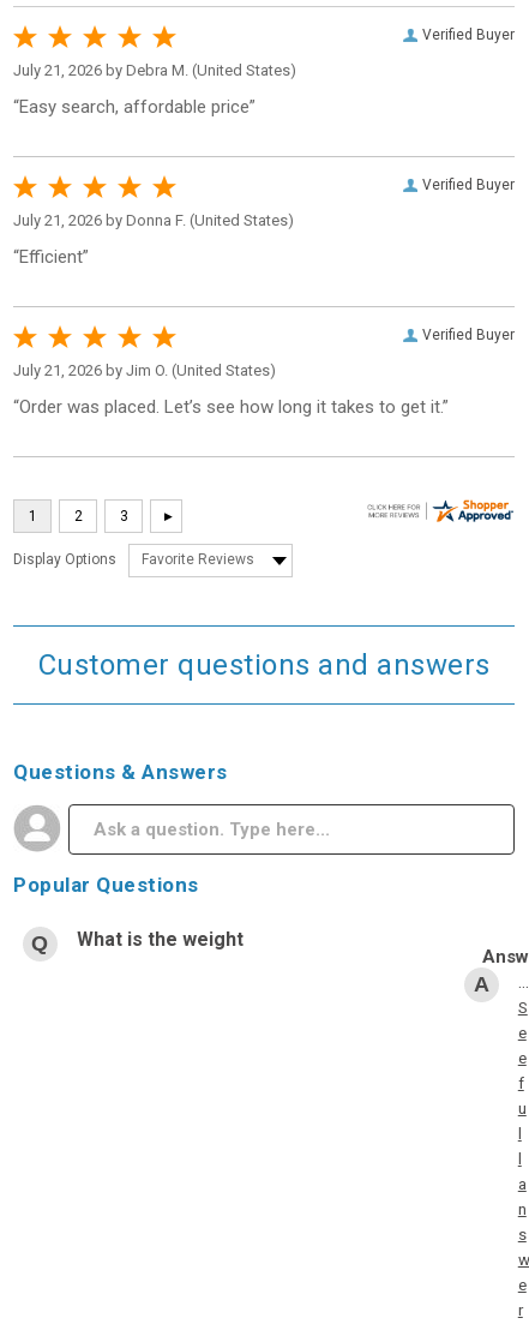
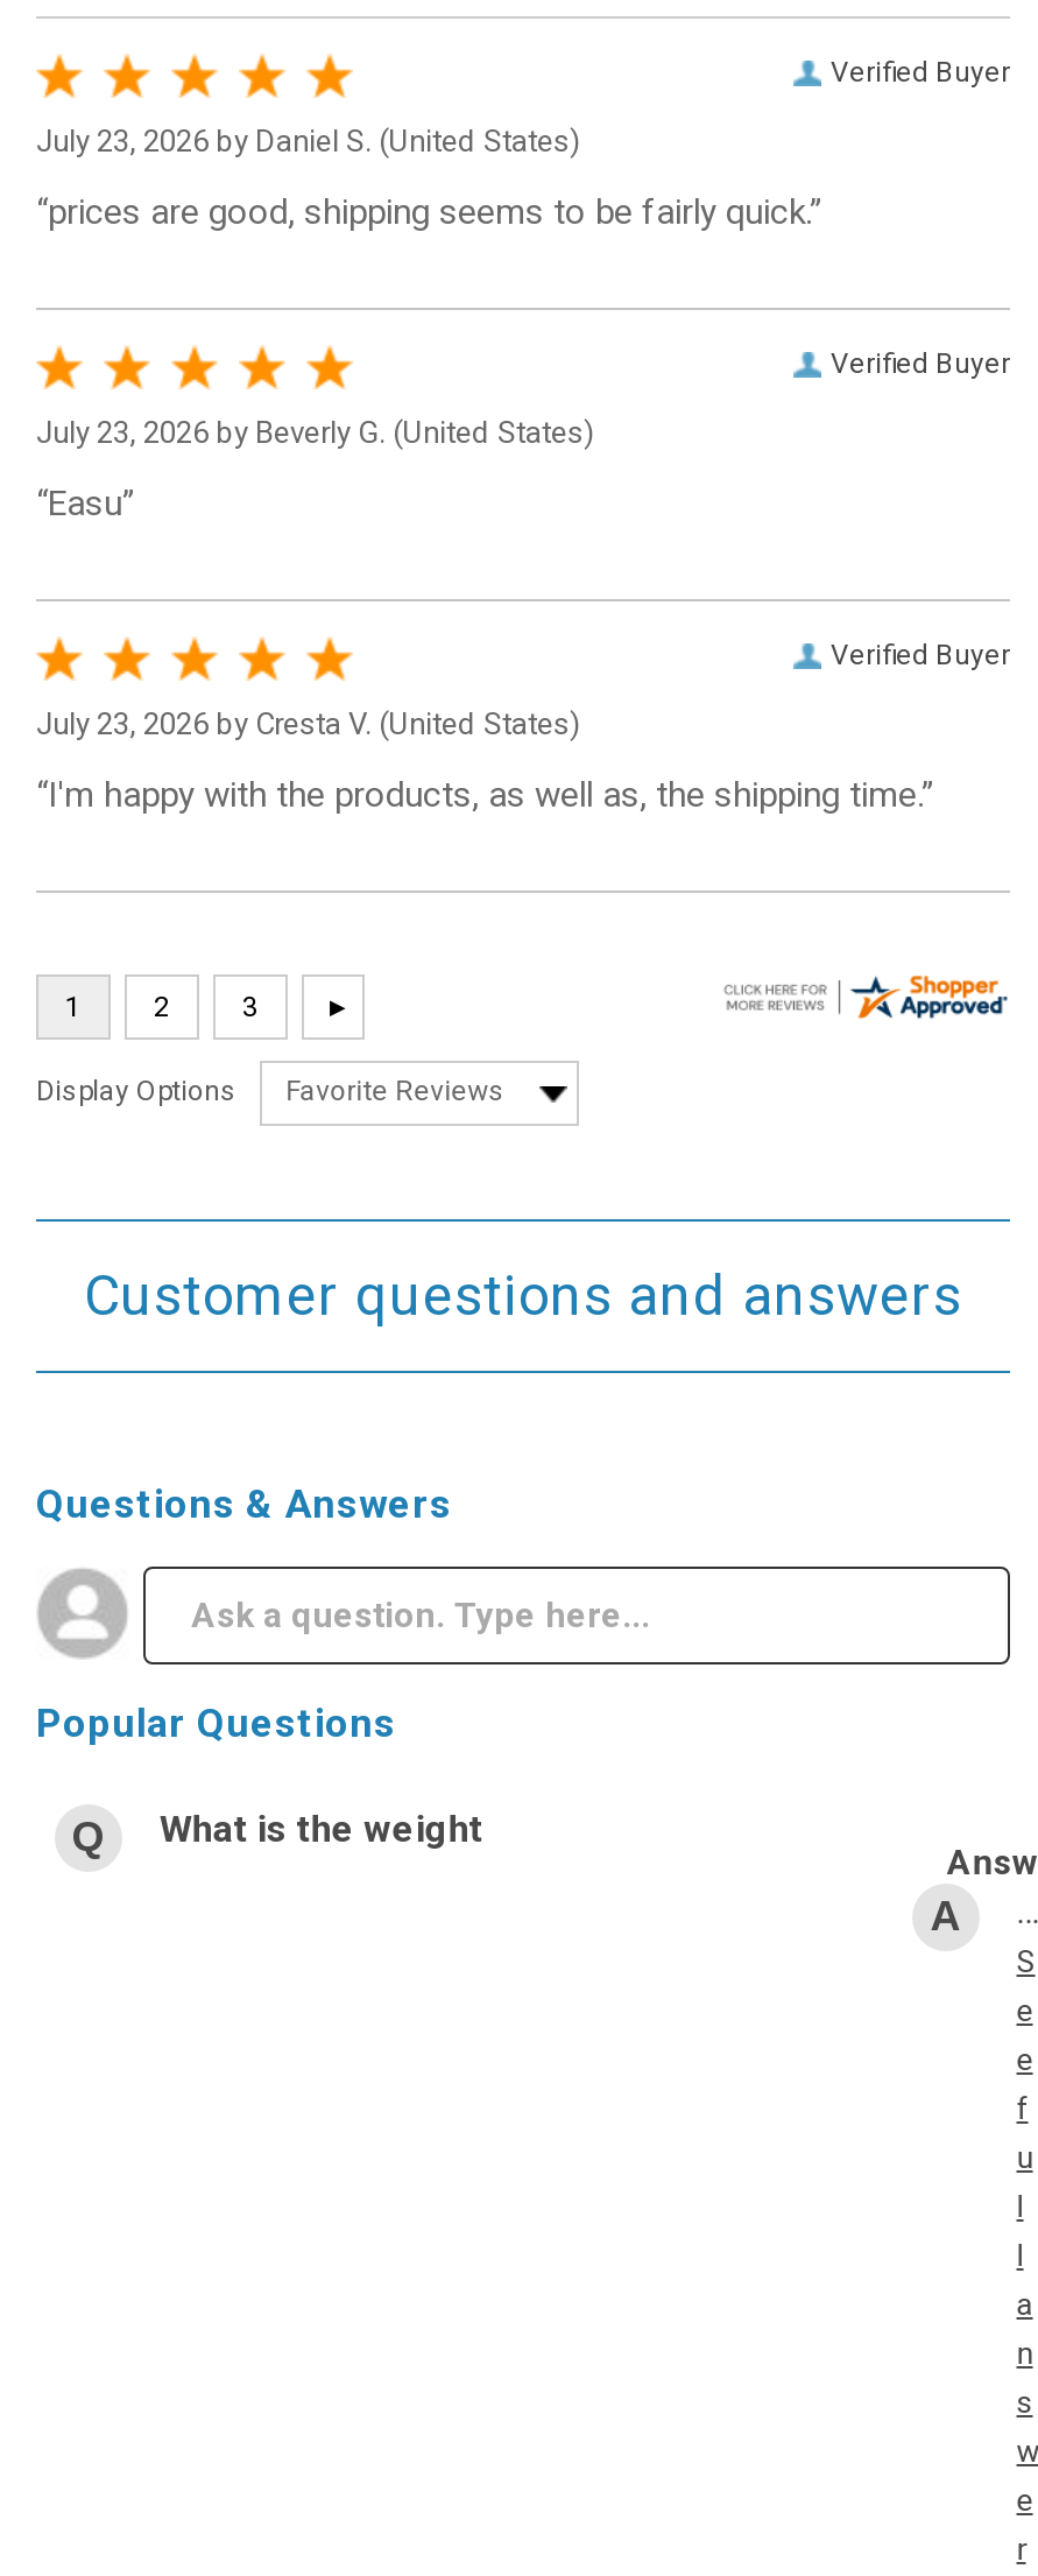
- July 21, 2026 by Debra M. (United States)
+ July 23, 2026 by Daniel S. (United States)

- “Easy search, affordable price”
+ “prices are good, shipping seems to be fairly quick.”

- July 21, 2026 by Donna F. (United States)
+ July 23, 2026 by Beverly G. (United States)

- “Efficient”
+ “Easu”

- July 21, 2026 by Jim O. (United States)
+ July 23, 2026 by Cresta V. (United States)

- “Order was placed. Let’s see how long it takes to get it.”
+ “I'm happy with the products, as well as, the shipping time.”
